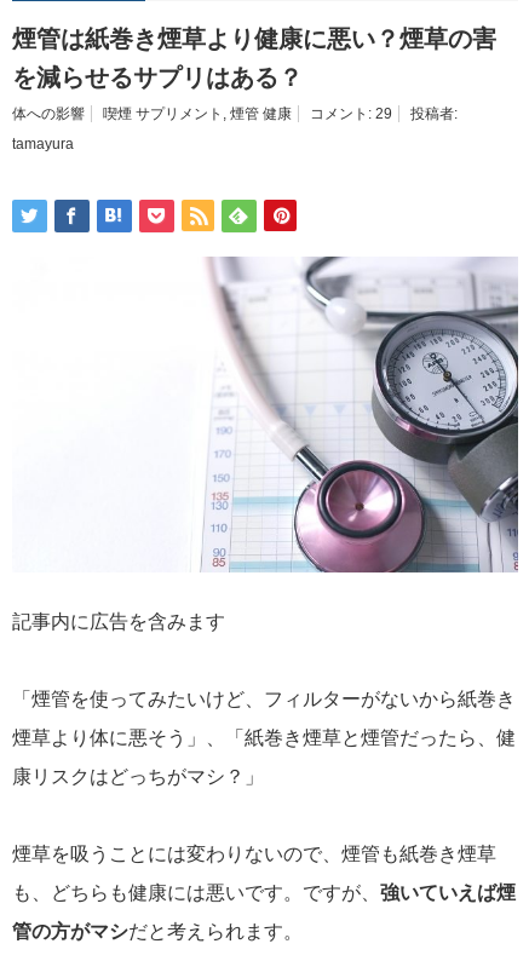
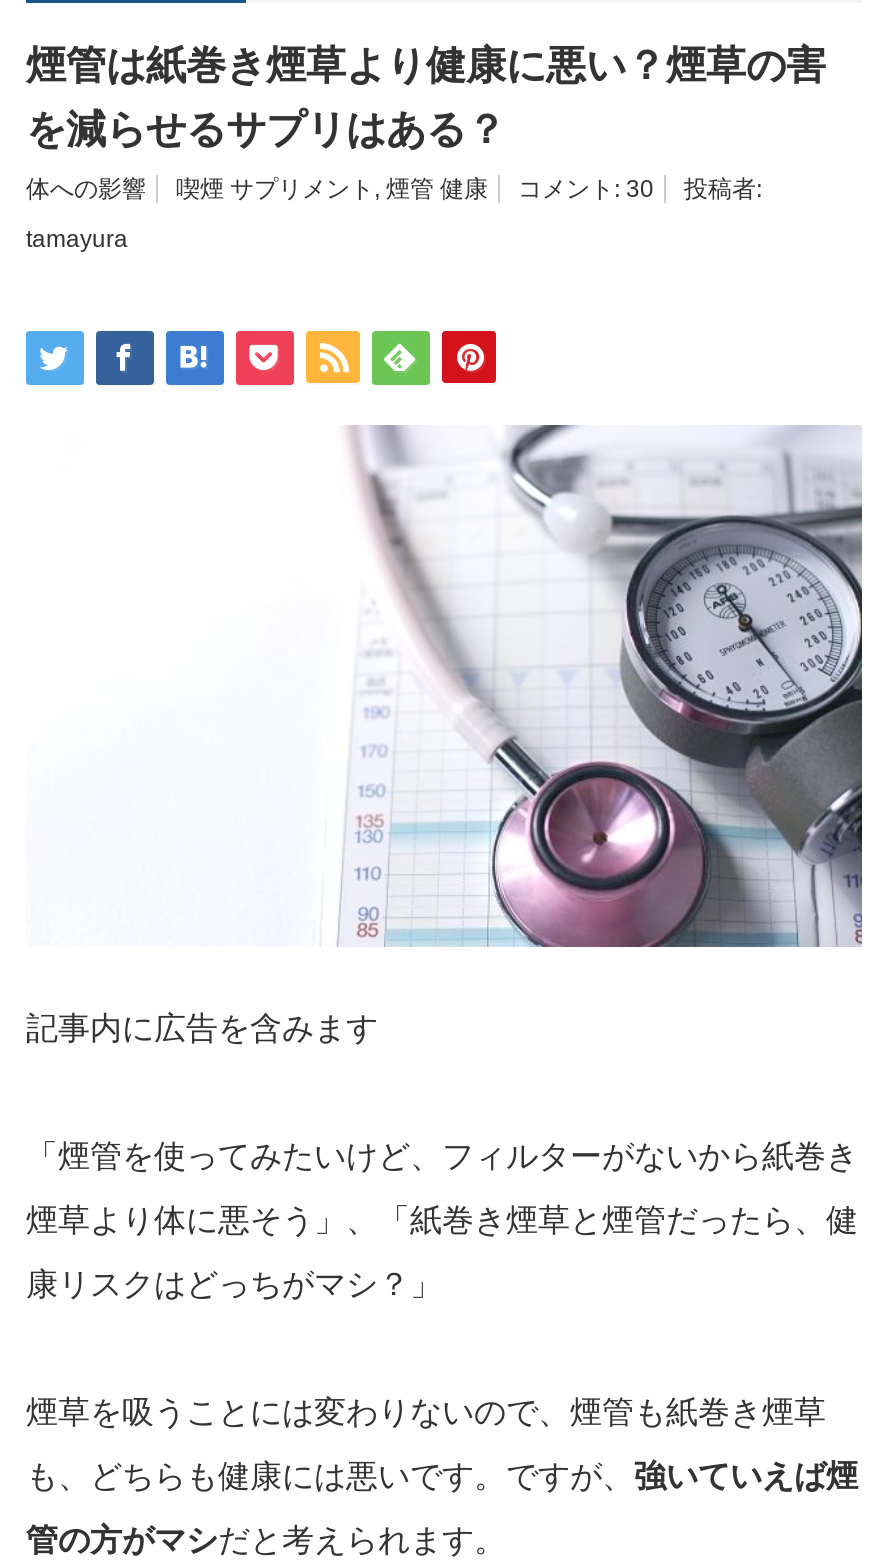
- 体への影響 喫煙 サプリメント,煙管 健康 コメント: 29 投稿者:
+ 体への影響 喫煙 サプリメント,煙管 健康 コメント: 30 投稿者:
